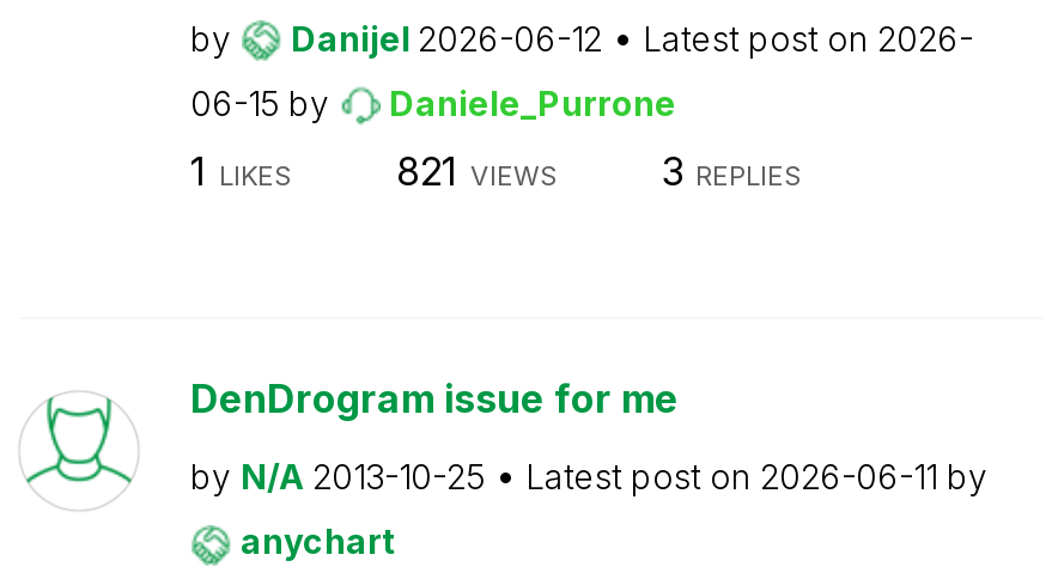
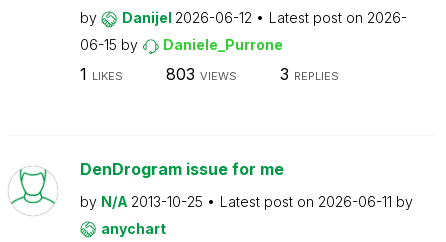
- 1 LIKES 821 VIEWS 3 REPLIES
+ 1 LIKES 803 VIEWS 3 REPLIES
